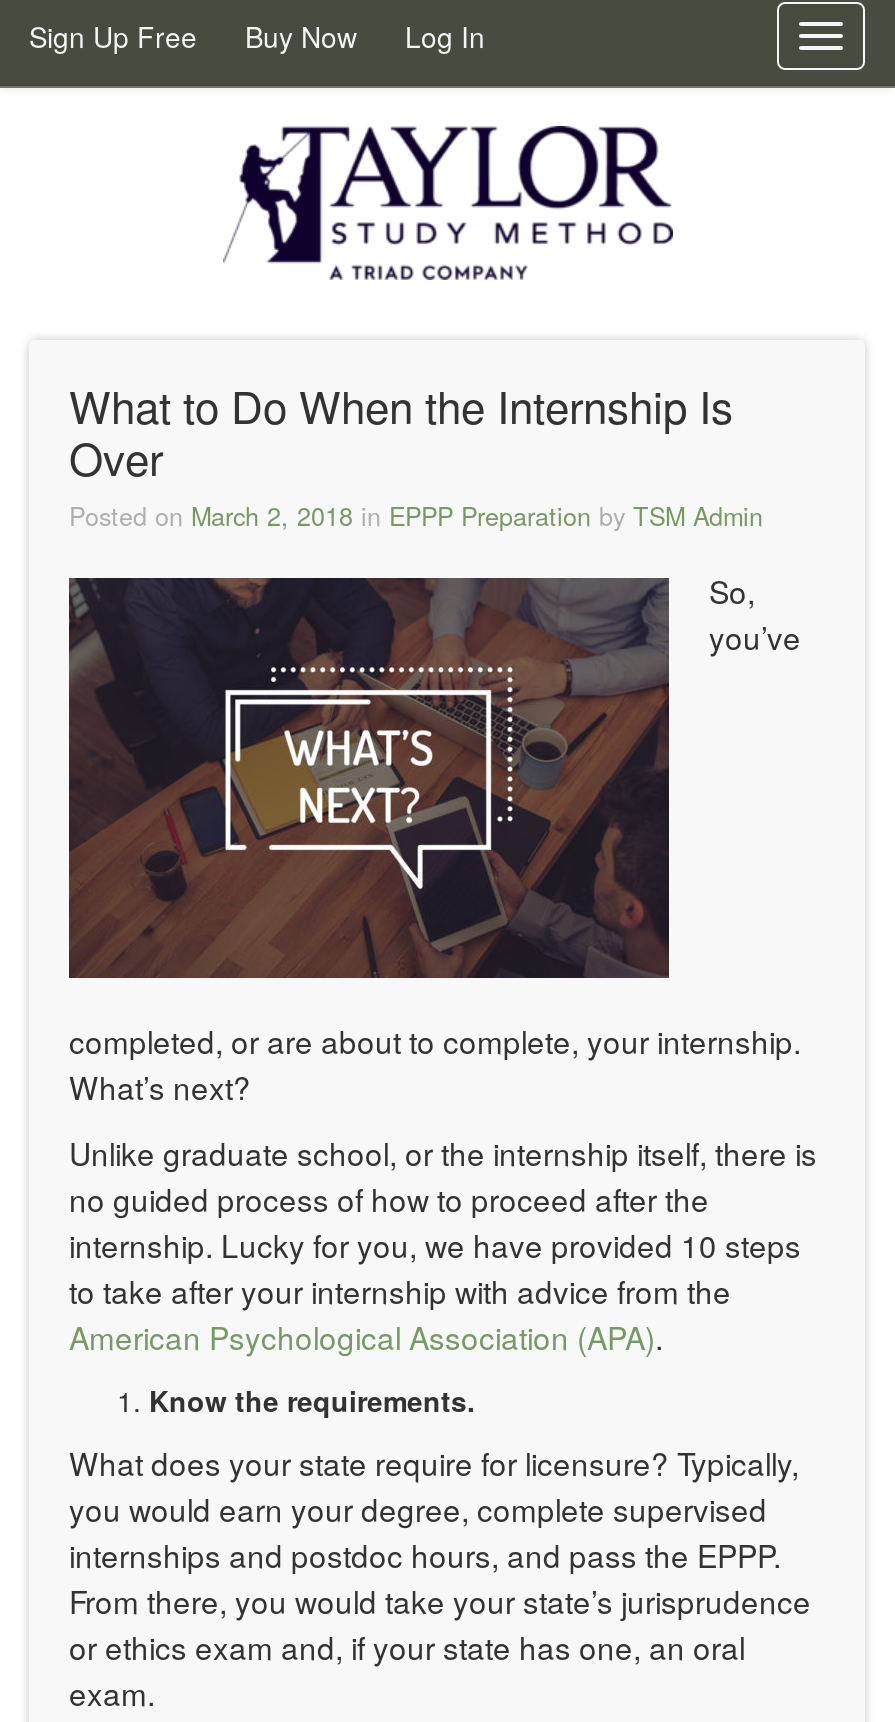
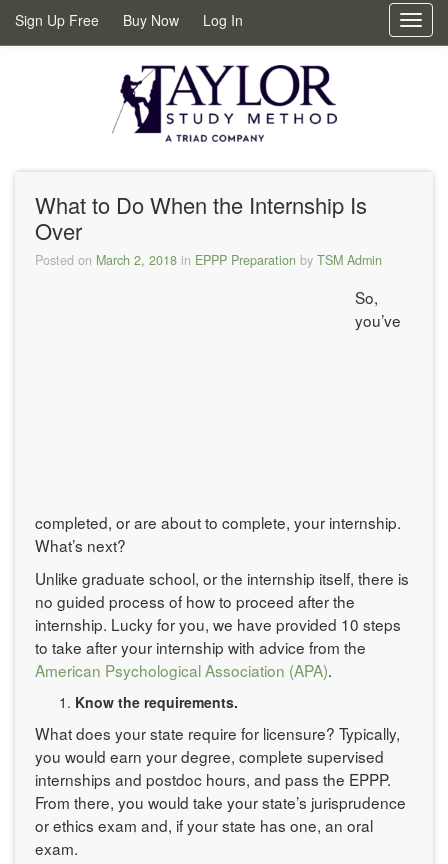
- [image]
